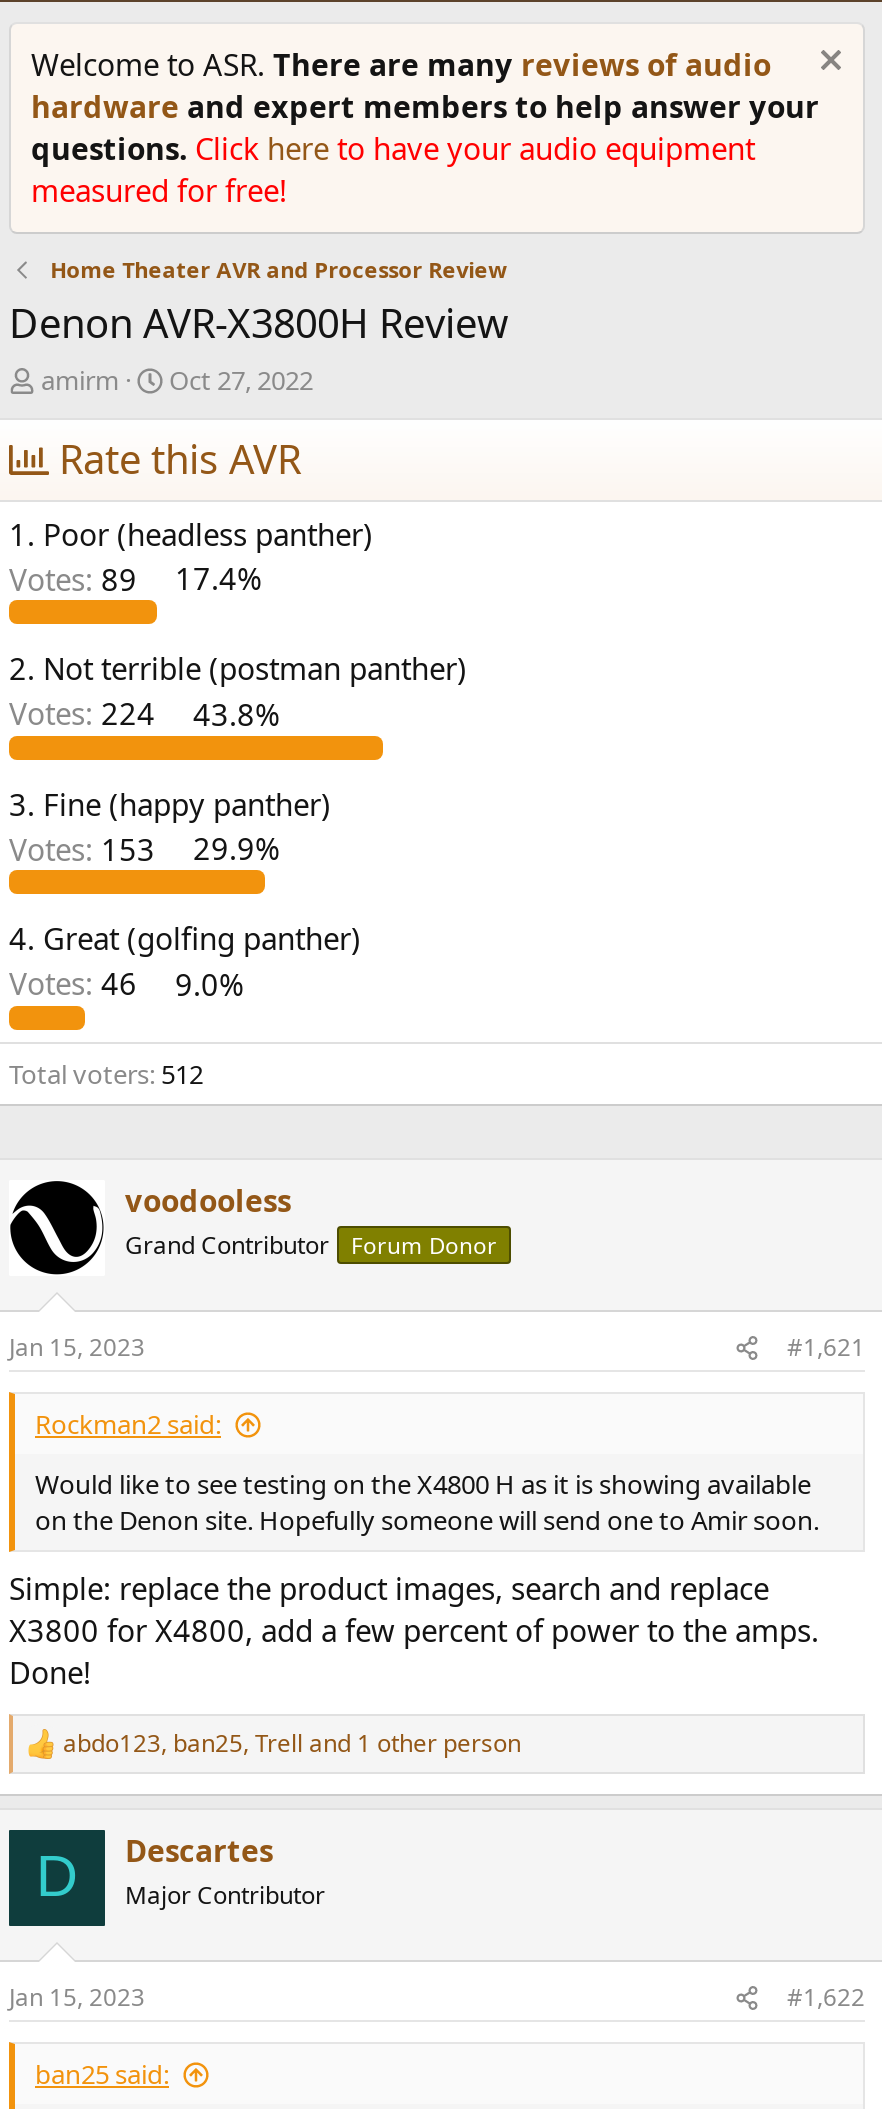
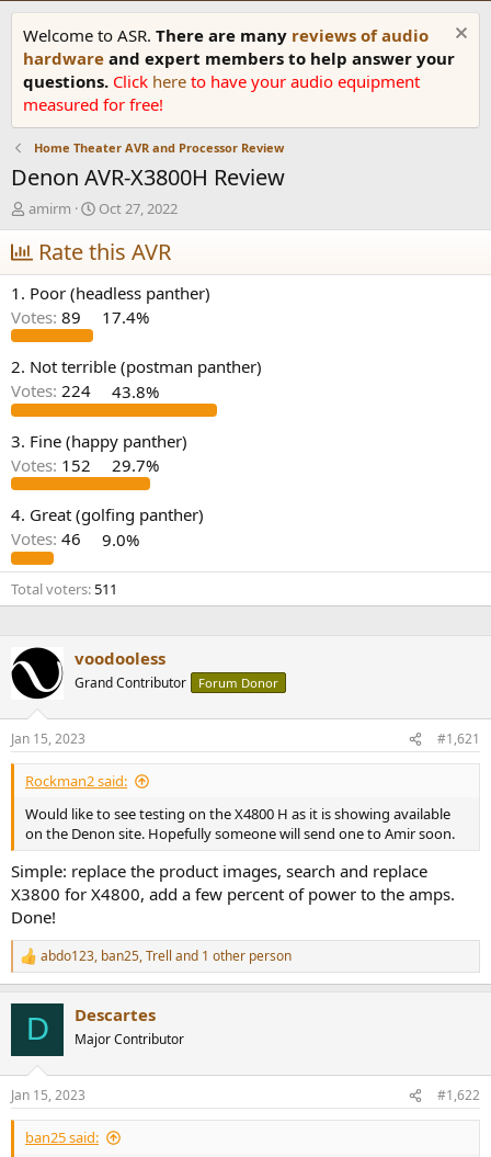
- Votes: 153
+ Votes: 152

- 29.9%
+ 29.7%

- Total voters 512
+ Total voters 511
